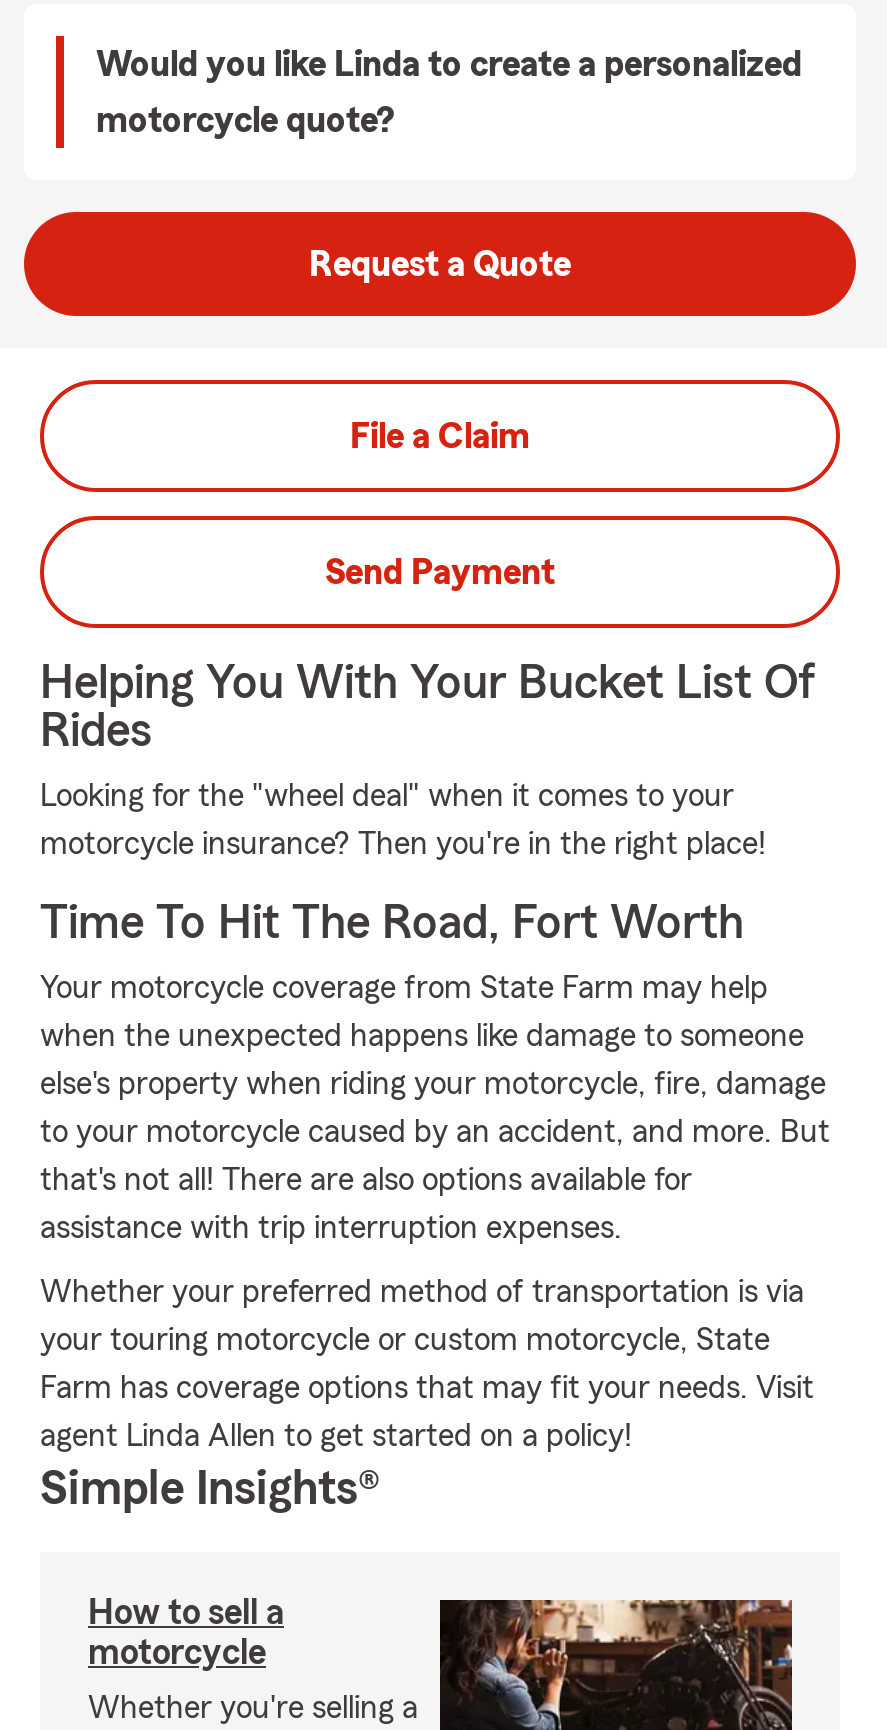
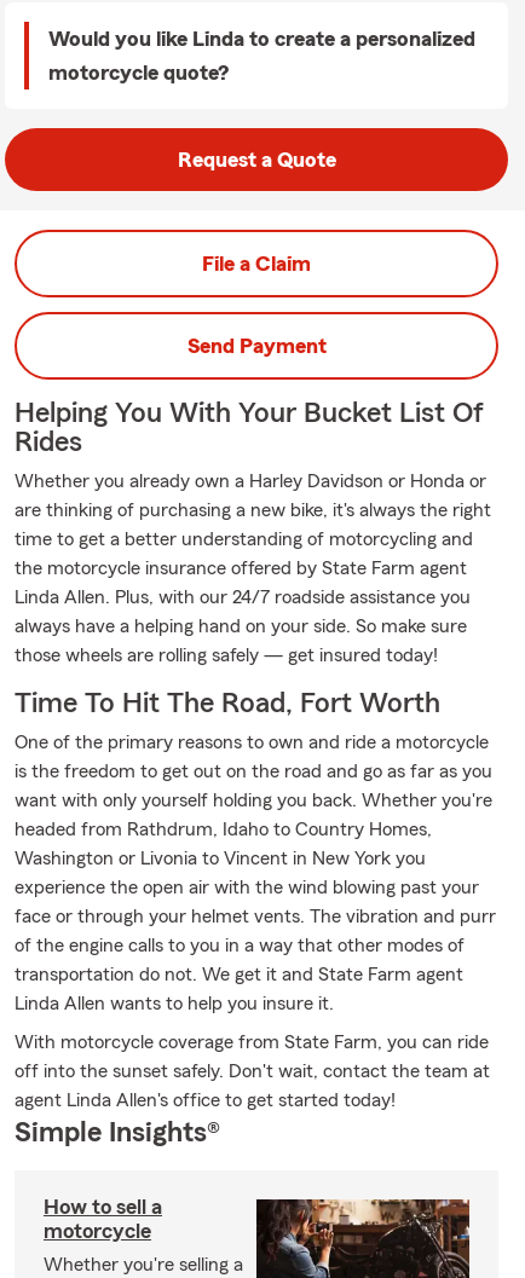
- Looking for the "wheel deal" when it comes to your
- motorcycle insurance? Then you're in the right place!
+ Whether you already own a Harley Davidson or Honda or
+ are thinking of purchasing a new bike, it's always the right
+ time to get a better understanding of motorcycling and
+ the motorcycle insurance offered by State Farm agent
+ Linda Allen. Plus, with our 24/7 roadside assistance you
+ always have a helping hand on your side. So make sure
+ those wheels are rolling safely — get insured today!

- Your motorcycle coverage from State Farm may help
- when the unexpected happens like damage to someone
- else's property when riding your motorcycle, fire, damage
- to your motorcycle caused by an accident, and more. But
- that's not all! There are also options available for
- assistance with trip interruption expenses.
- Whether your preferred method of transportation is via
- your touring motorcycle or custom motorcycle, State
- Farm has coverage options that may fit your needs. Visit
- agent Linda Allen to get started on a policy!
+ One of the primary reasons to own and ride a motorcycle
+ is the freedom to get out on the road and go as far as you
+ want with only yourself holding you back. Whether you're
+ headed from Rathdrum, Idaho to Country Homes,
+ Washington or Livonia to Vincent in New York you
+ experience the open air with the wind blowing past your
+ face or through your helmet vents. The vibration and purr
+ of the engine calls to you in a way that other modes of
+ transportation do not. We get it and State Farm agent
+ Linda Allen wants to help you insure it.
+ With motorcycle coverage from State Farm, you can ride
+ off into the sunset safely. Don't wait, contact the team at
+ agent Linda Allen's office to get started today!
